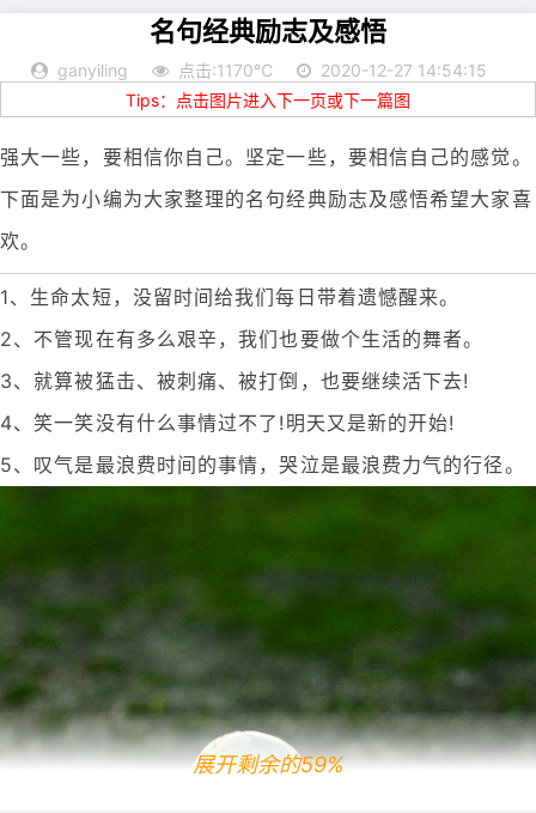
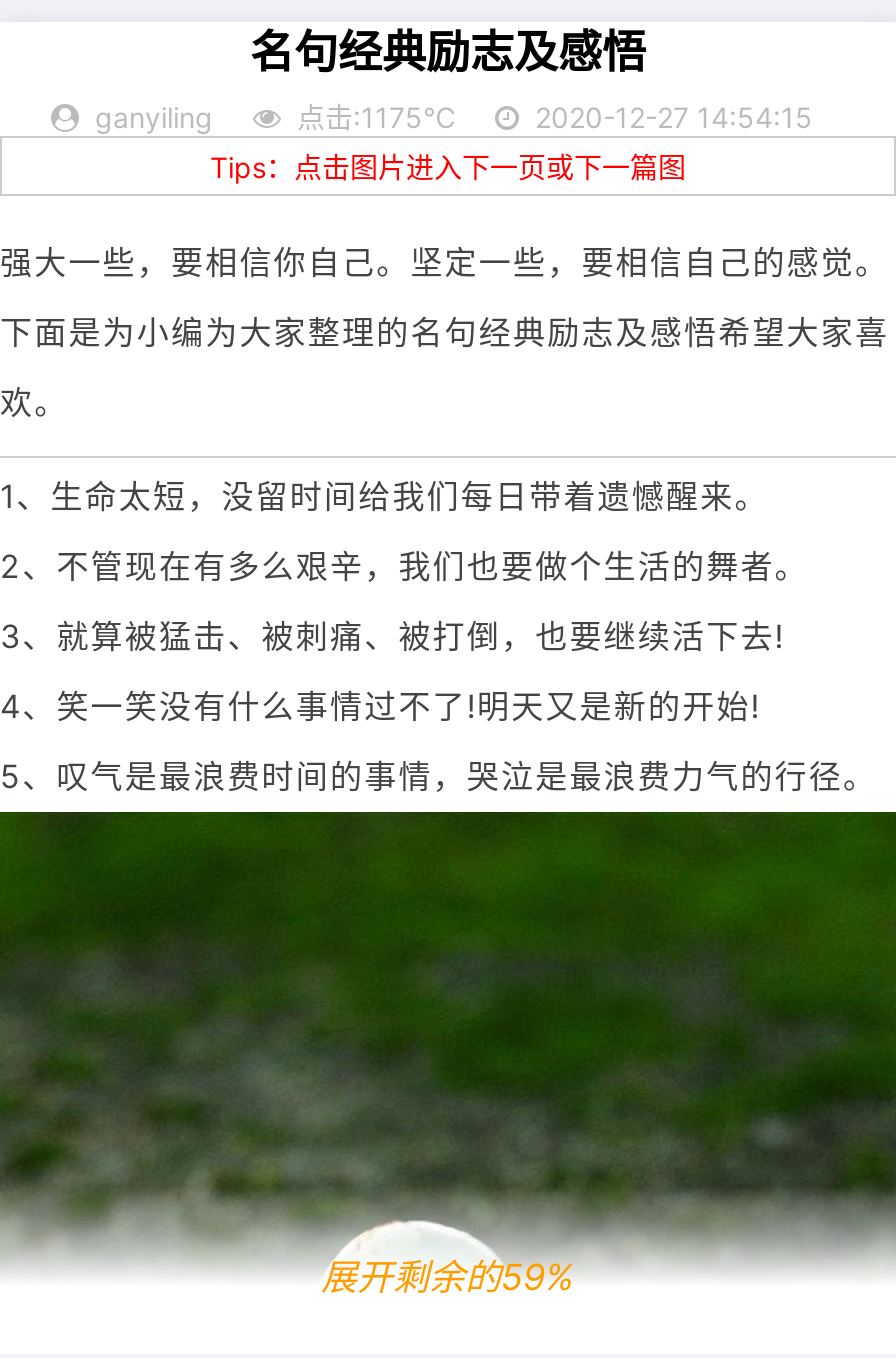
- 点击:1170℃
+ 点击:1175℃
